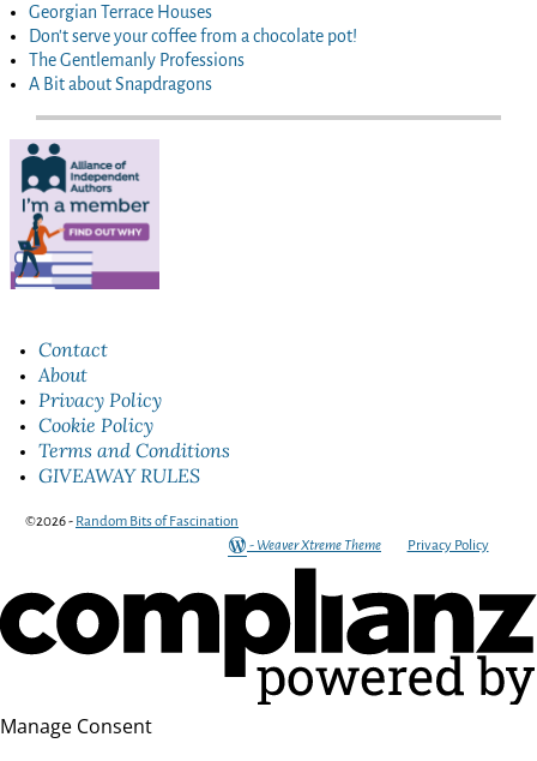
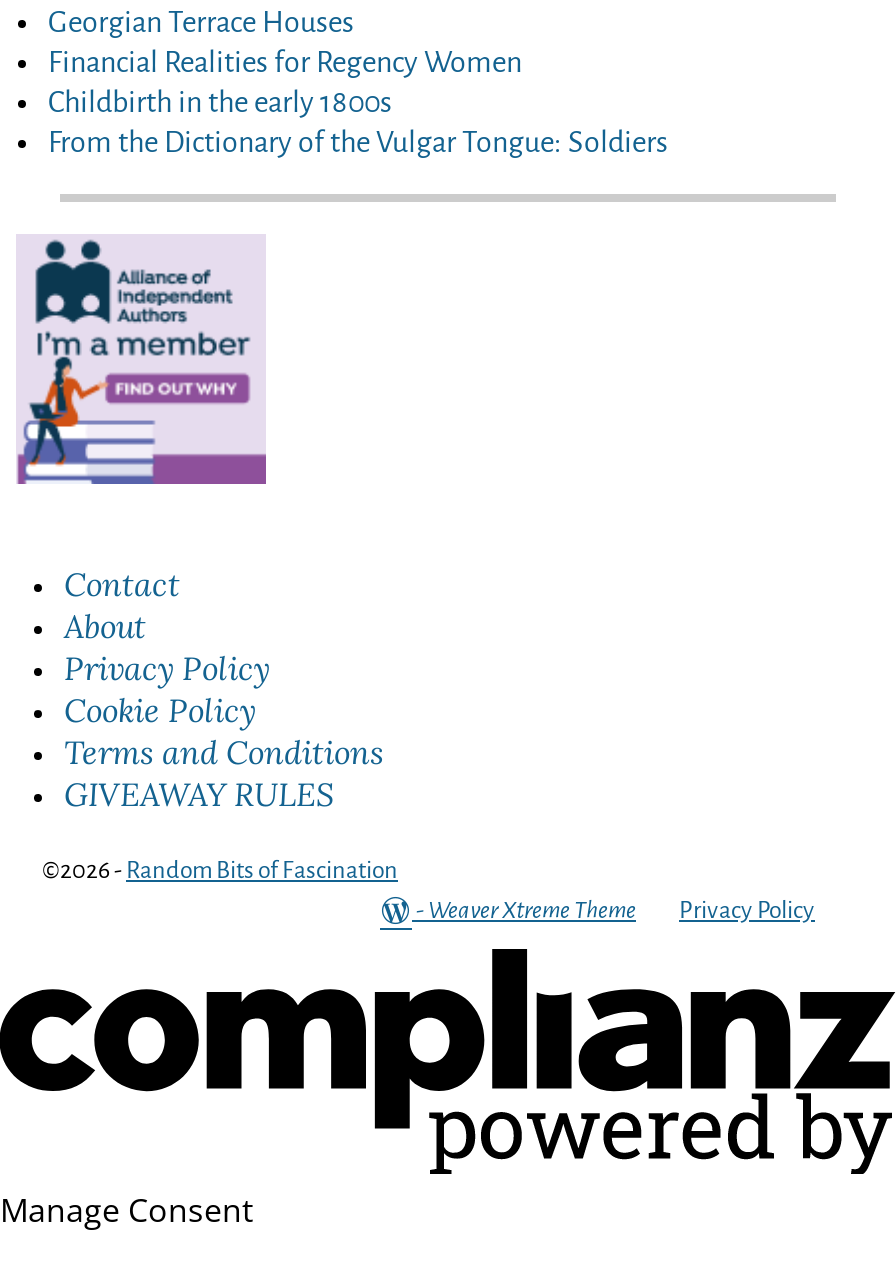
- Don't serve your coffee from a chocolate pot!
- The Gentlemanly Professions
- A Bit about Snapdragons
+ Financial Realities for Regency Women
+ Childbirth in the early 1800s
+ From the Dictionary of the Vulgar Tongue: Soldiers
